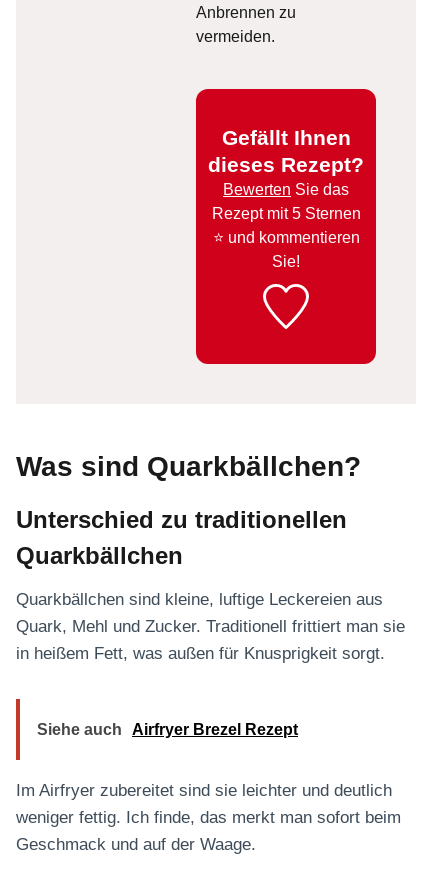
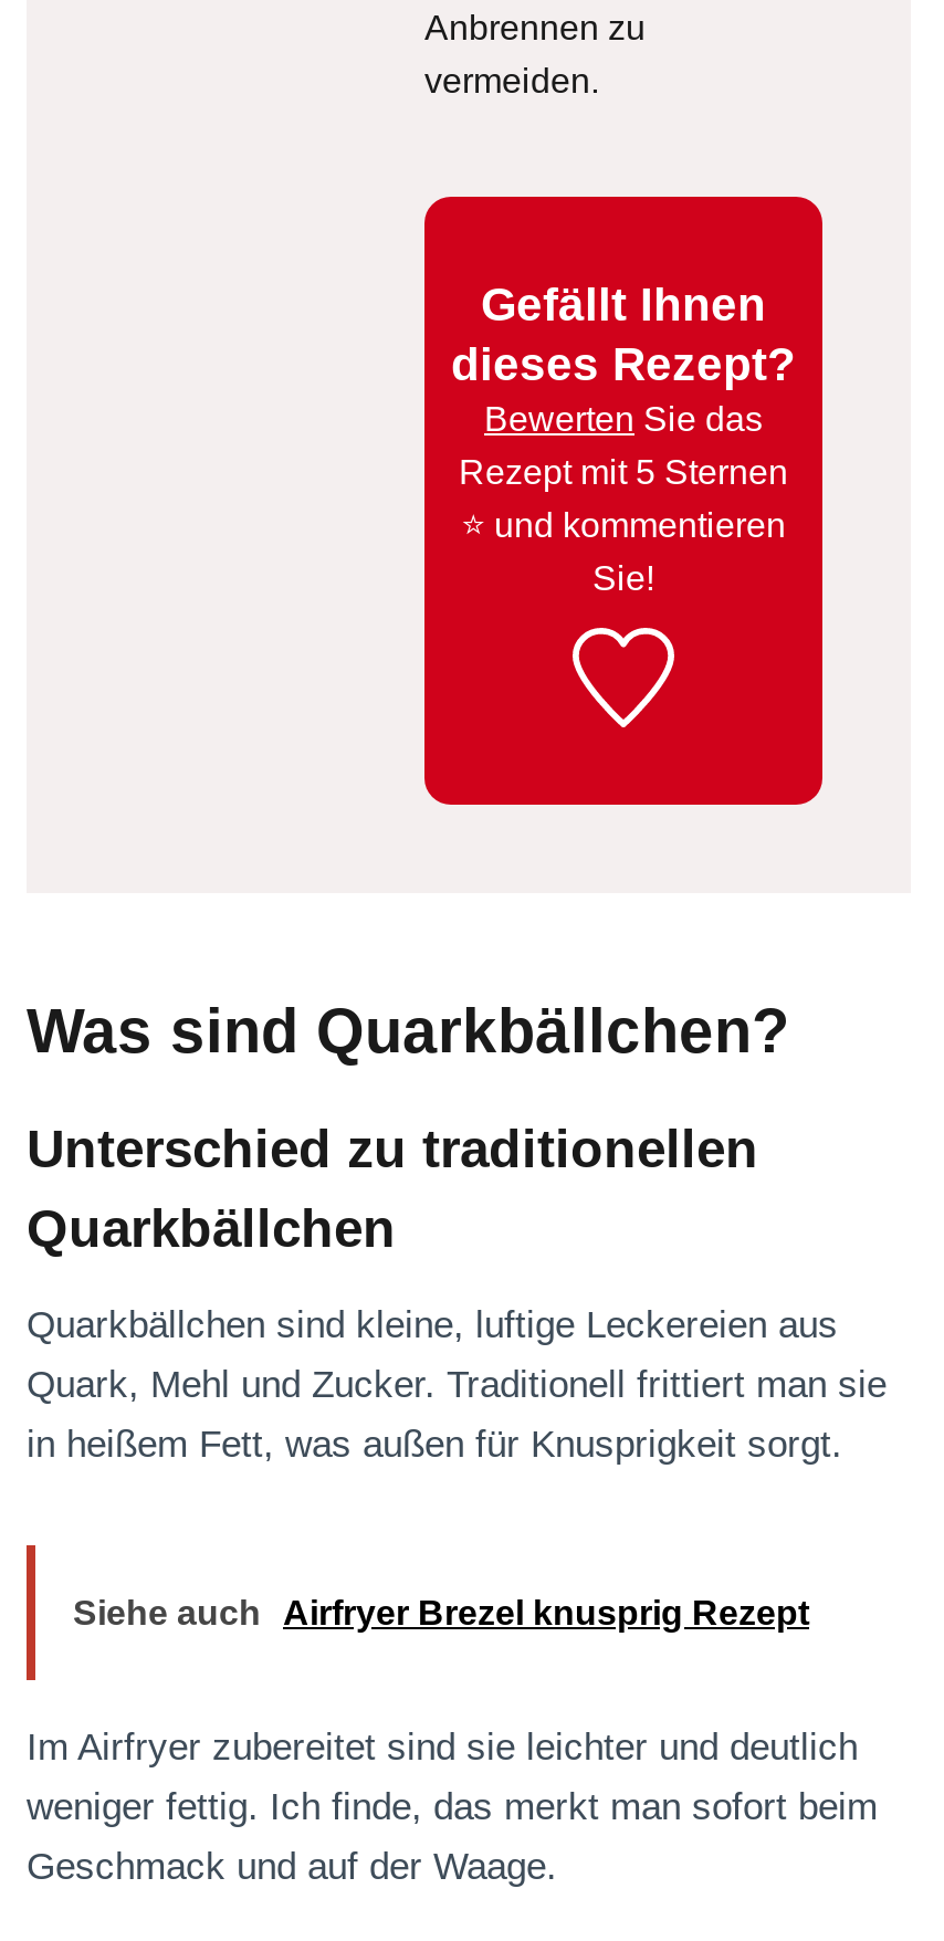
- Siehe auch Airfryer Brezel Rezept
+ Siehe auch Airfryer Brezel knusprig Rezept
